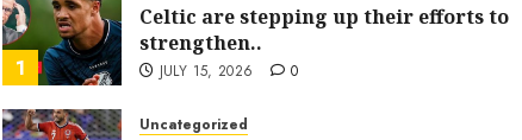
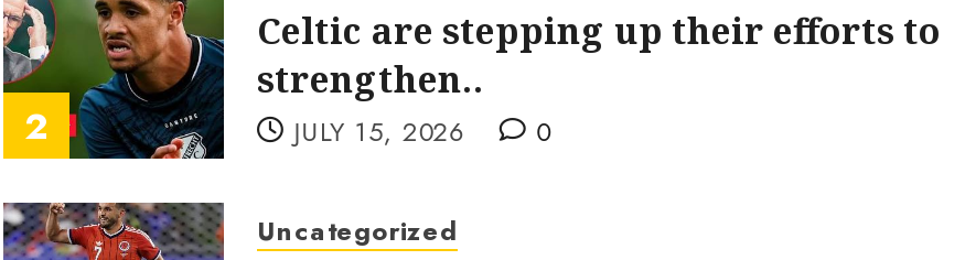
- 1
+ 2
